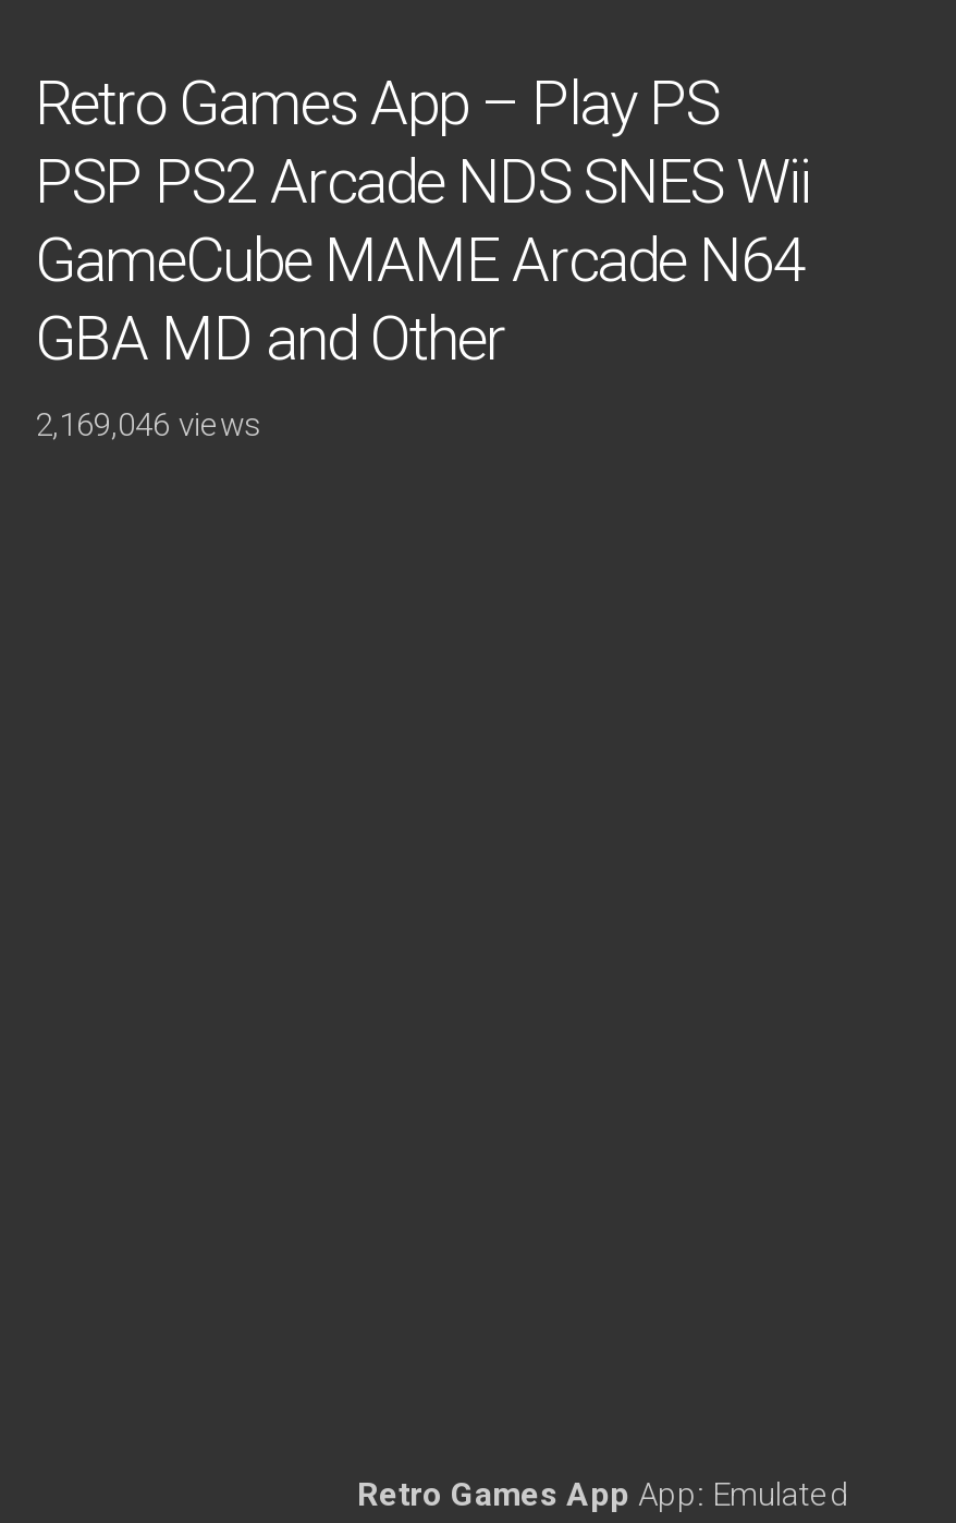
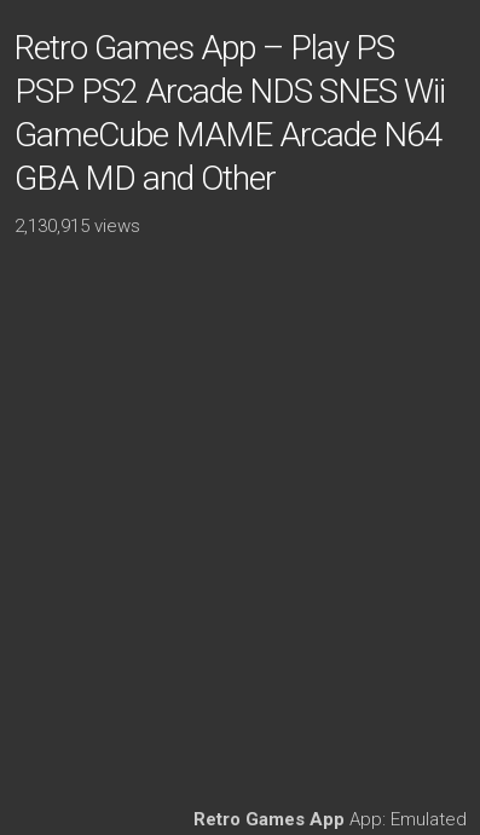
- 2,169,046 views
+ 2,130,915 views
